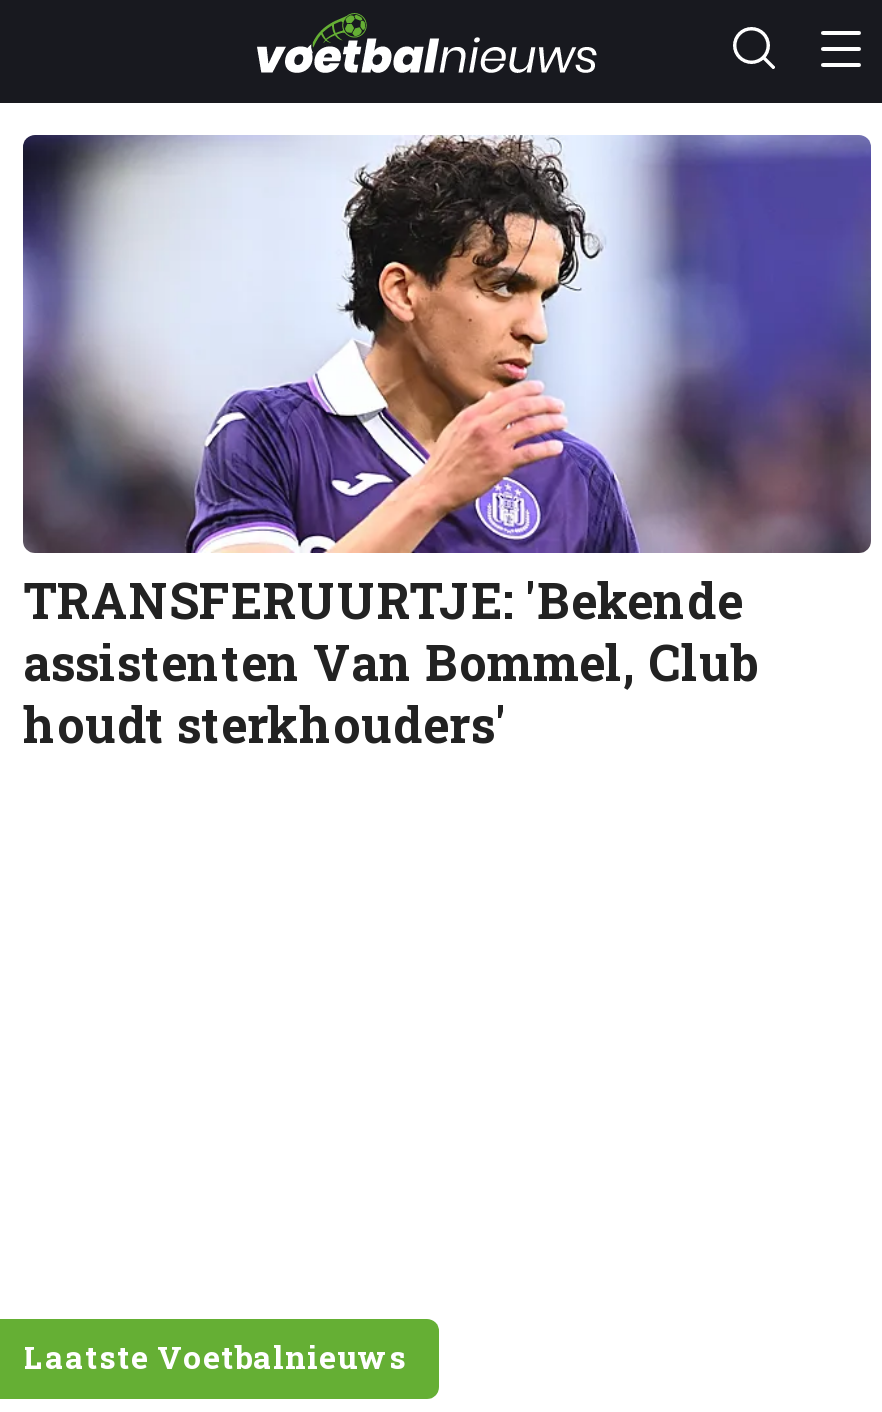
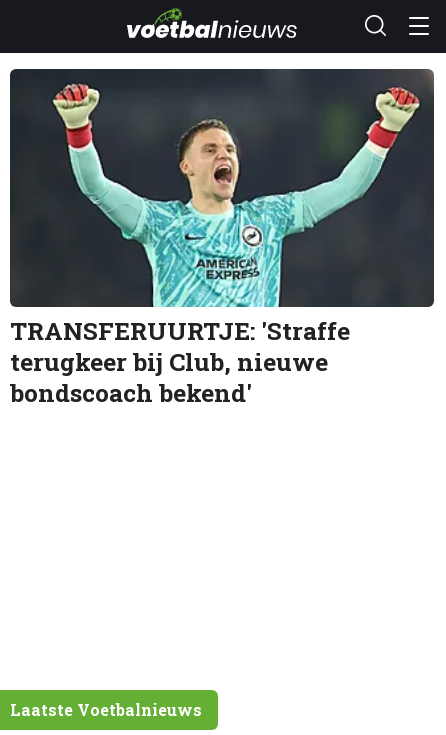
- [image]
- TRANSFERUURTJE: 'Bekende
- assistenten Van Bommel, Club
- houdt sterkhouders'
+ [image]
+ TRANSFERUURTJE: 'Straffe
+ terugkeer bij Club, nieuwe
+ bondscoach bekend'
